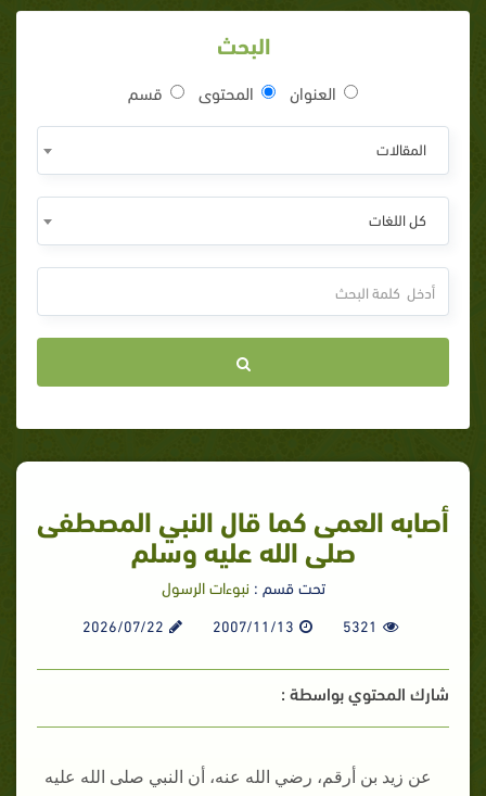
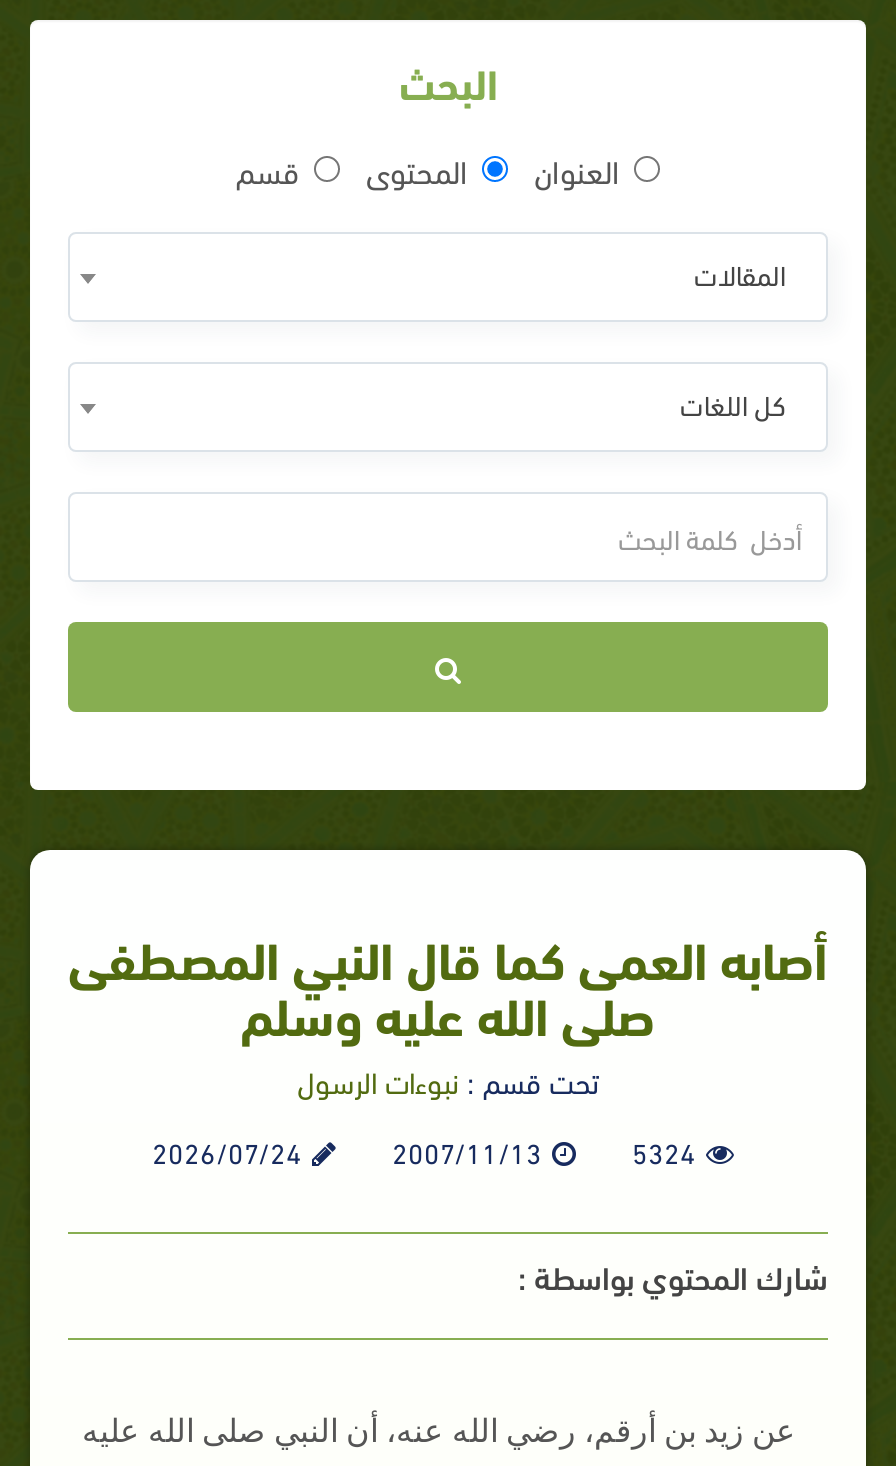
- 2026/07/22
+ 2026/07/24

- 5321
+ 5324
